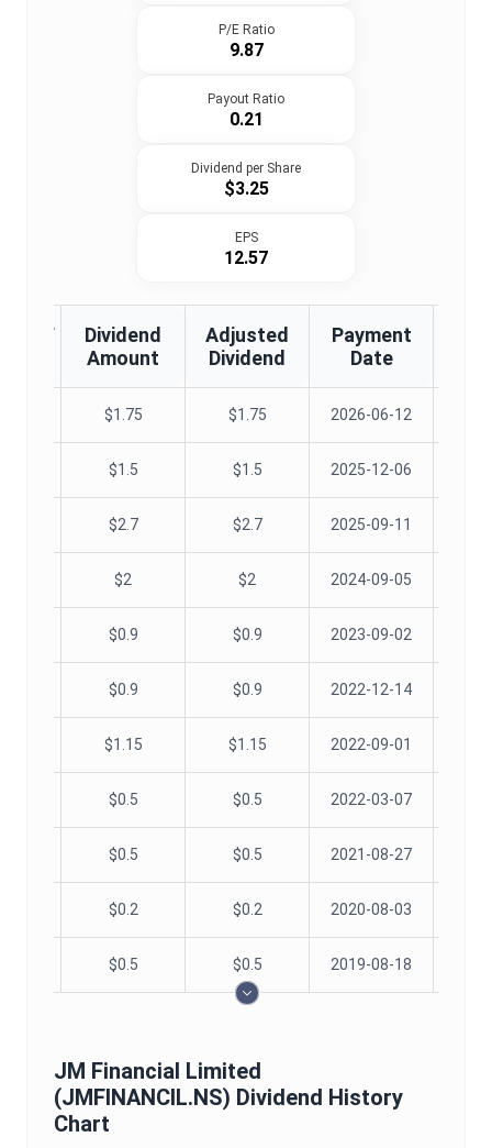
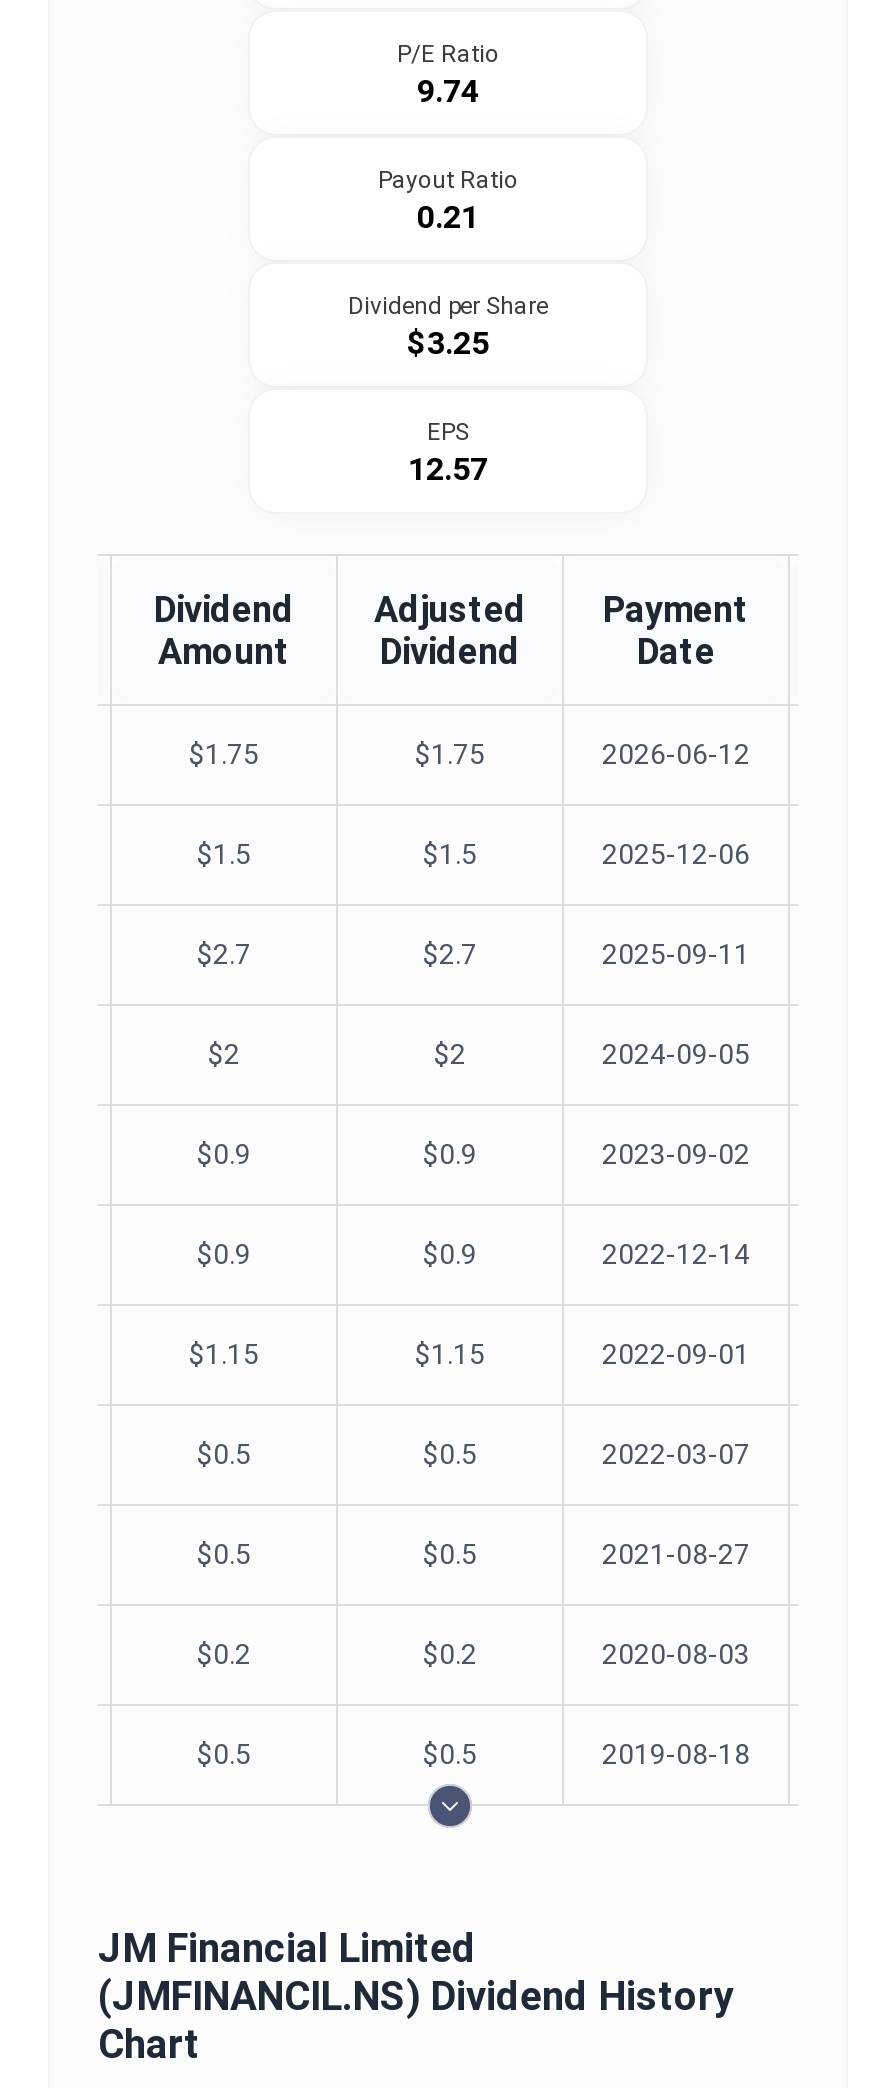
- 9.87
+ 9.74
